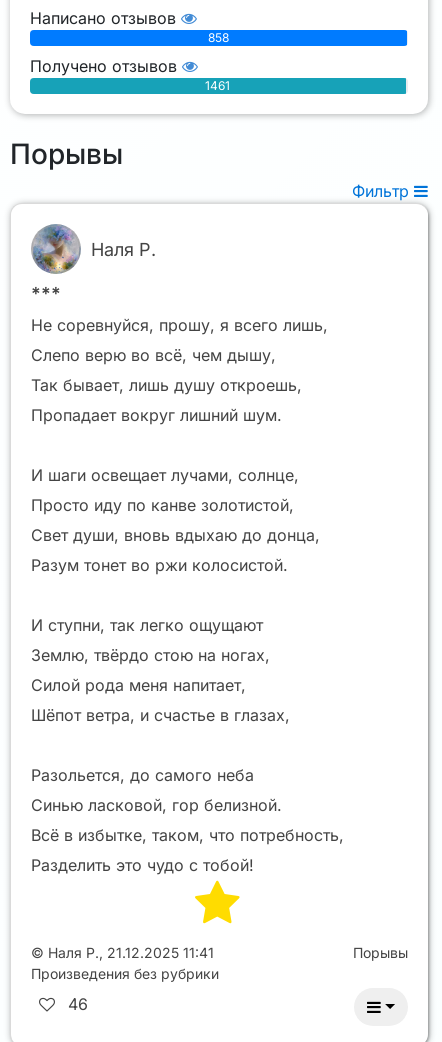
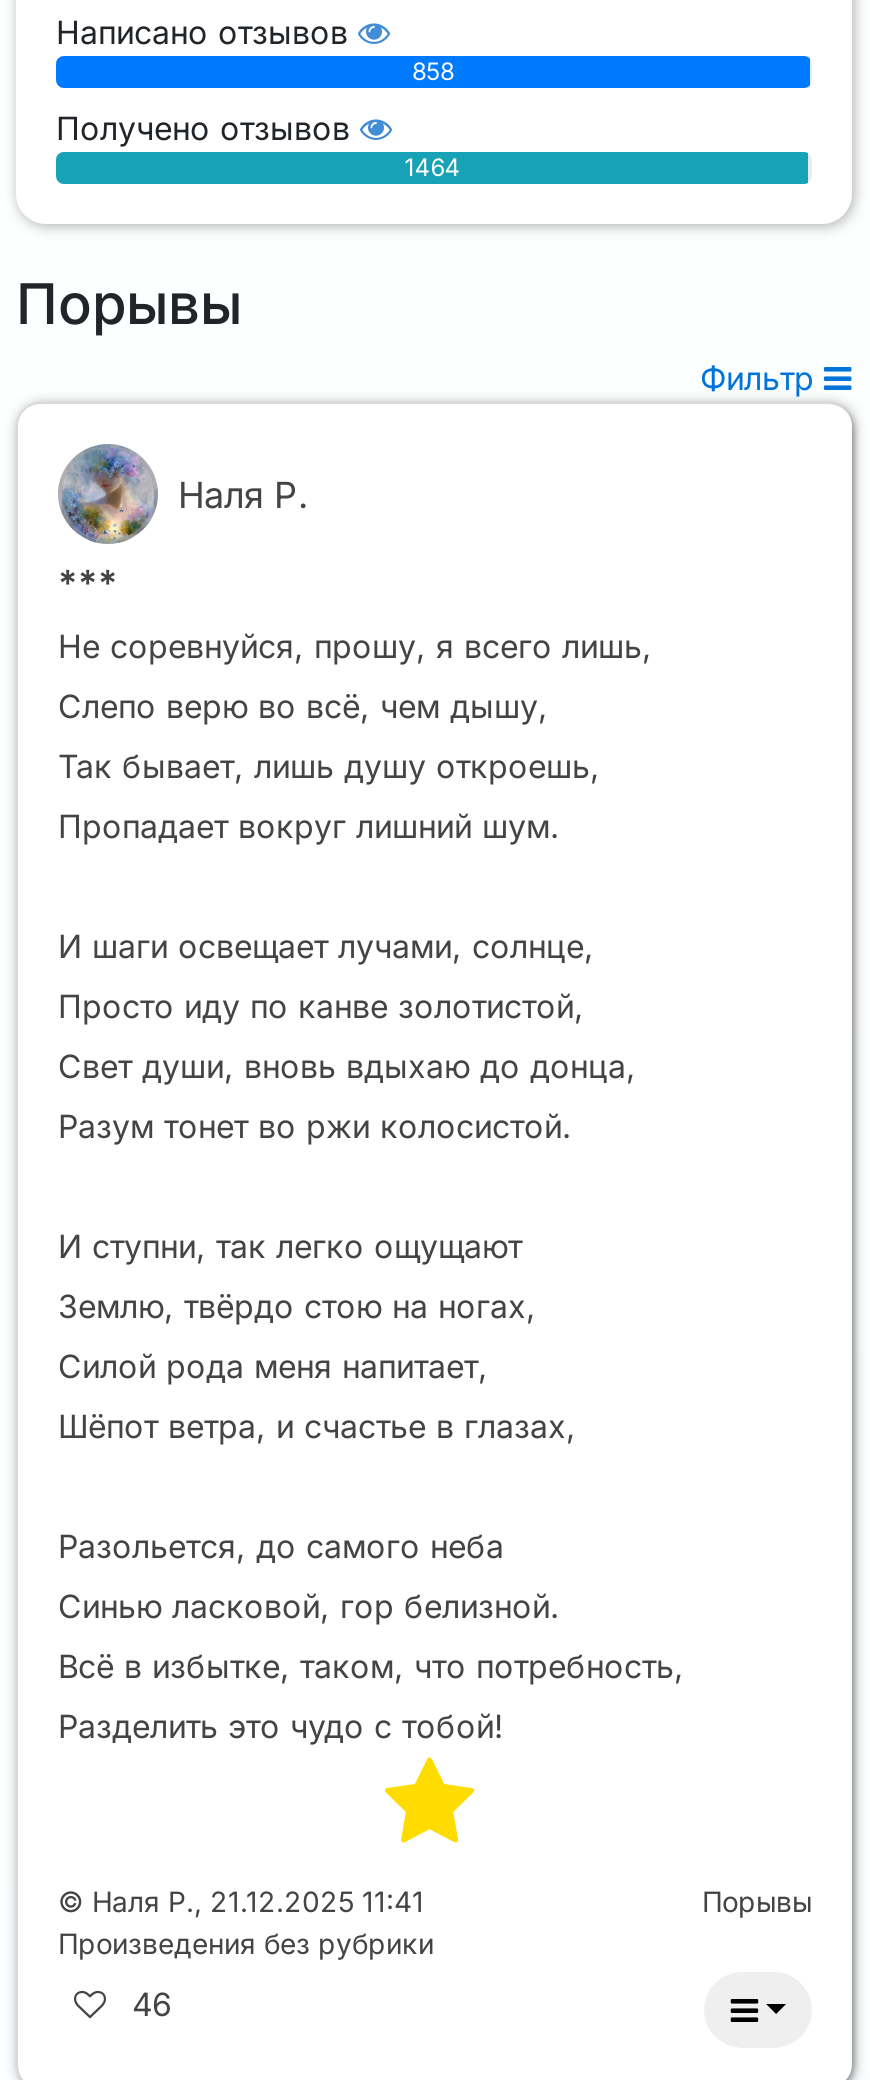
- 1461
+ 1464
